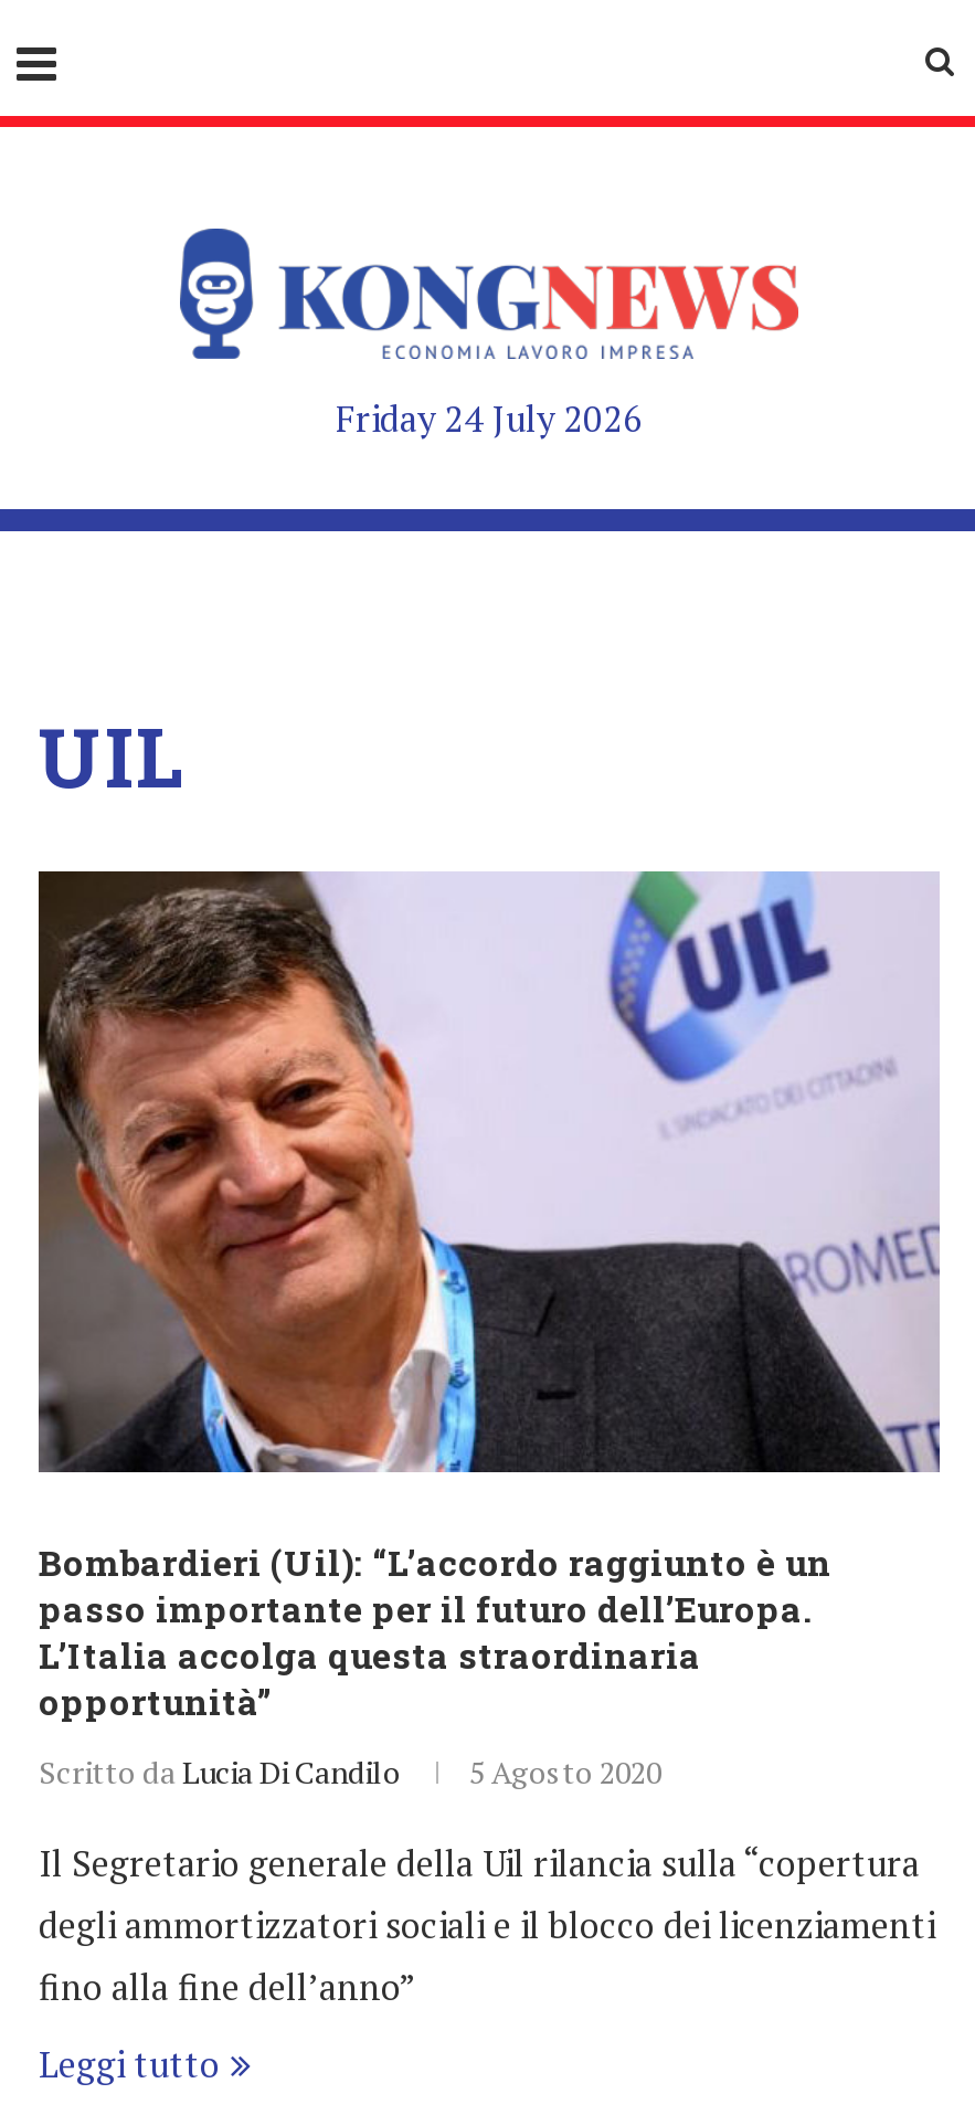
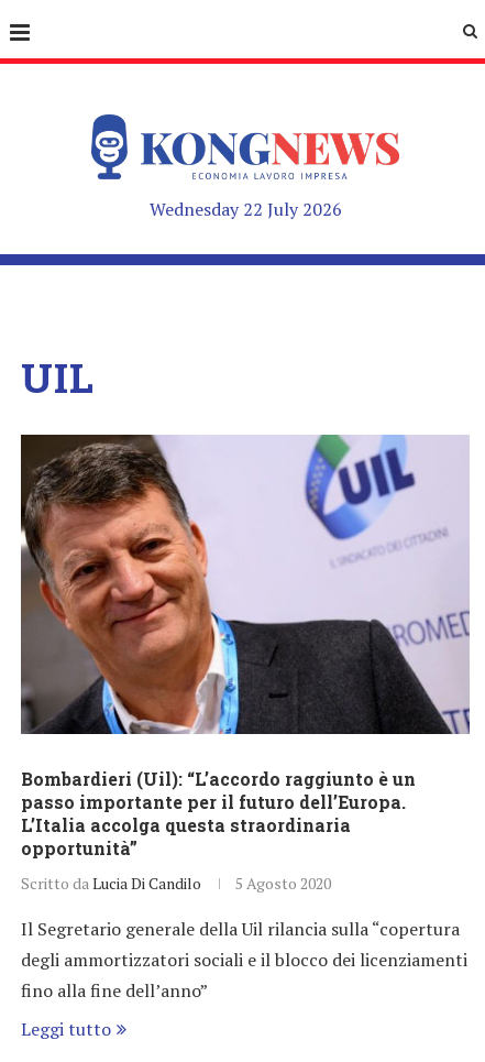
- Friday 24 July 2026
+ Wednesday 22 July 2026
